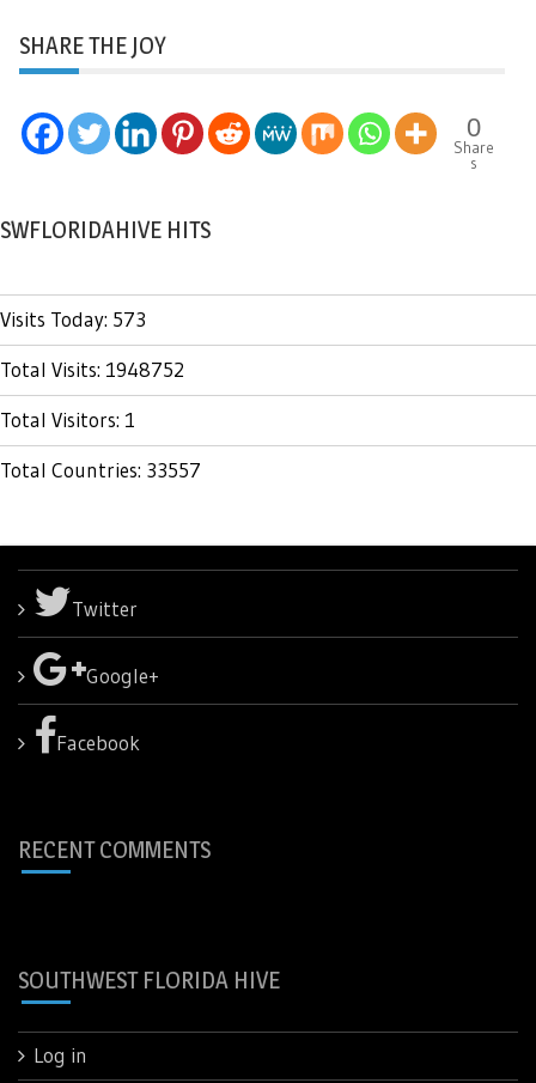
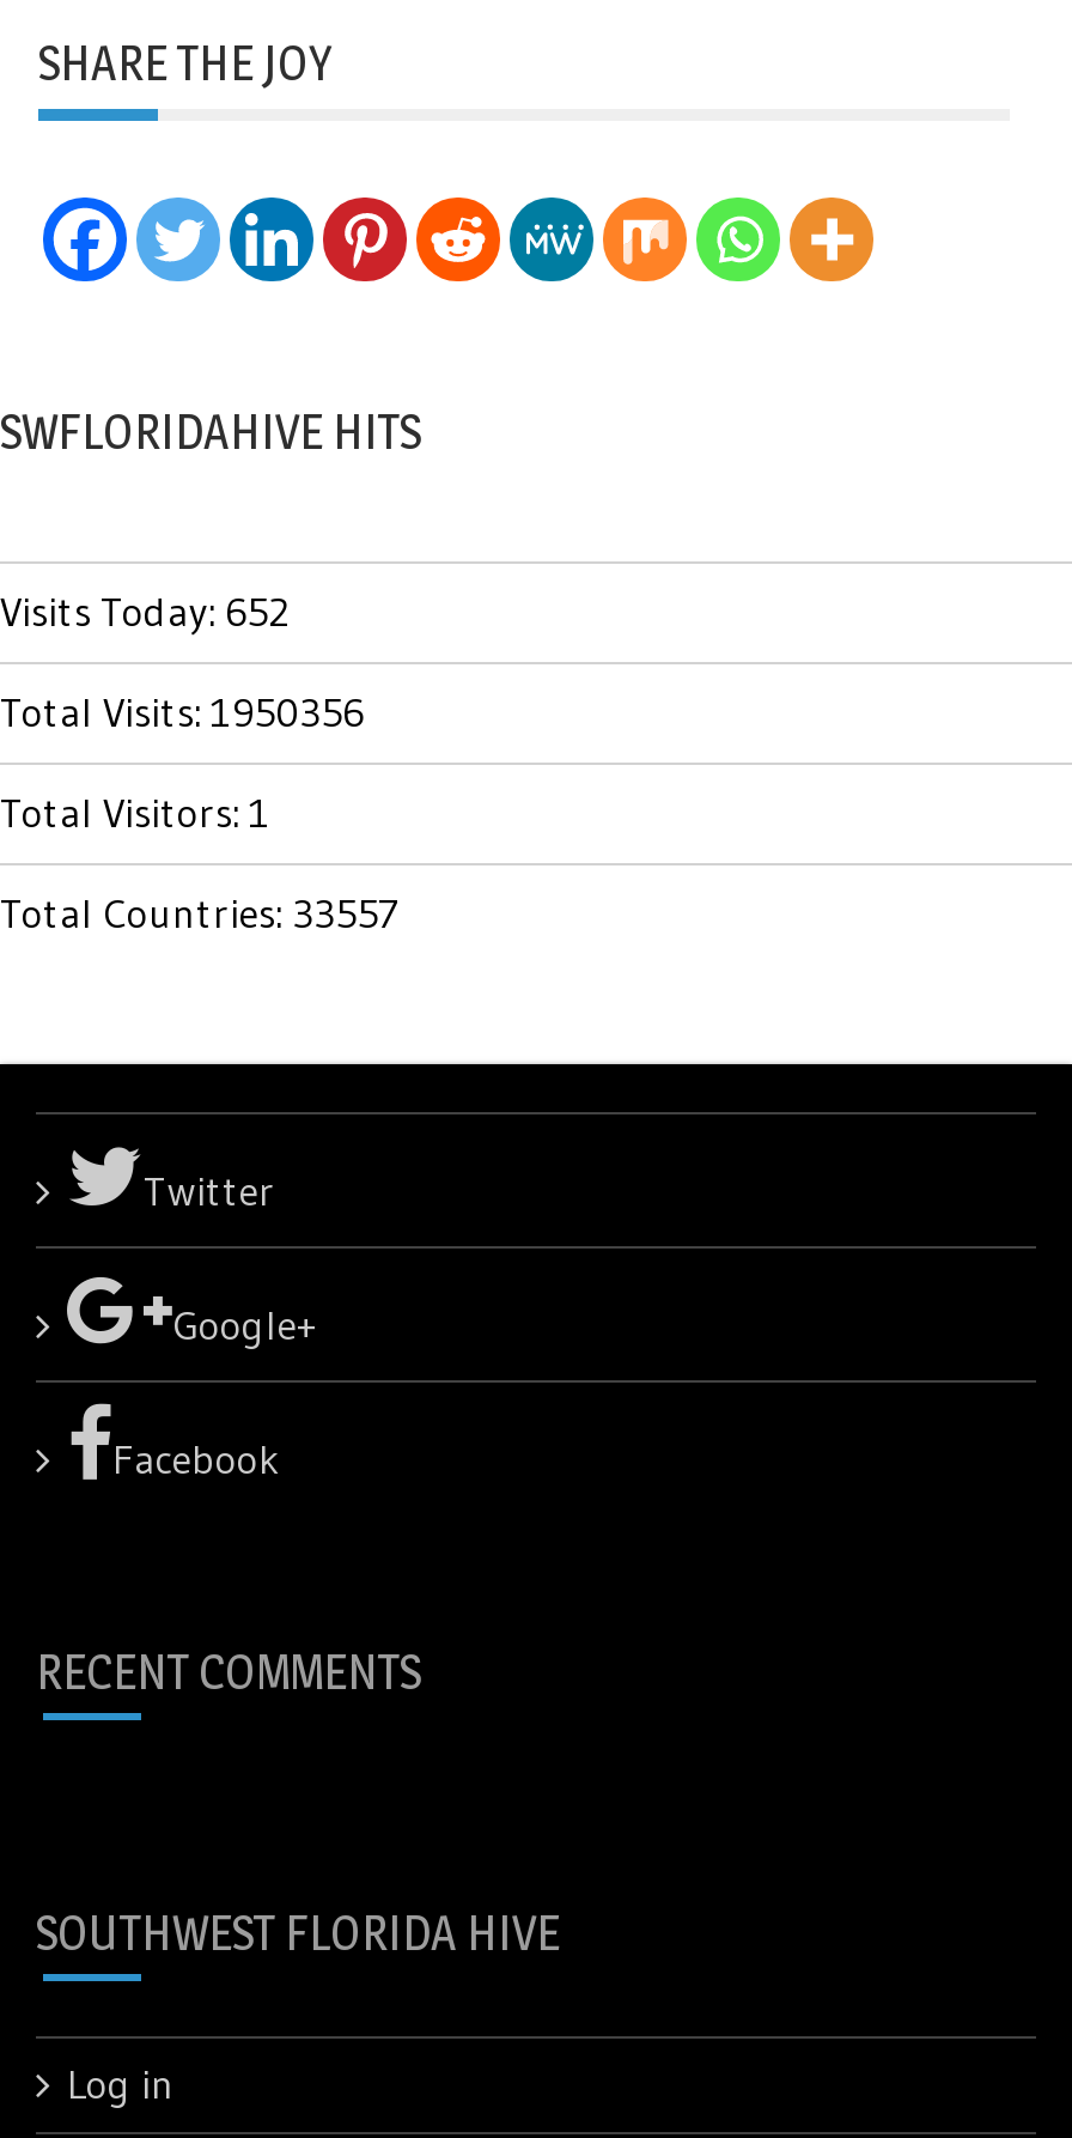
- 0
- Share
- s

- Visits Today: 573
+ Visits Today: 652

- Total Visits: 1948752
+ Total Visits: 1950356
